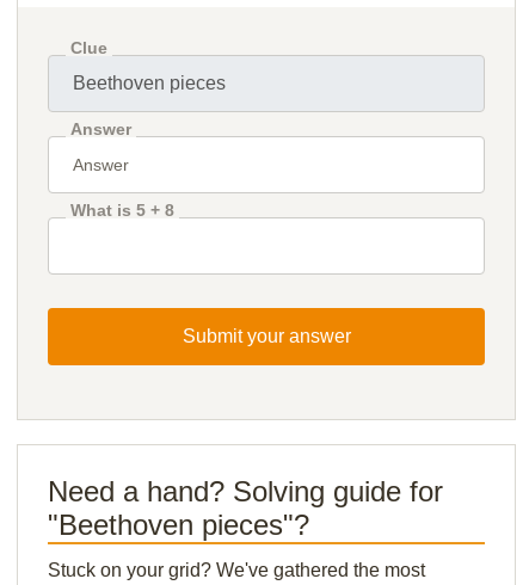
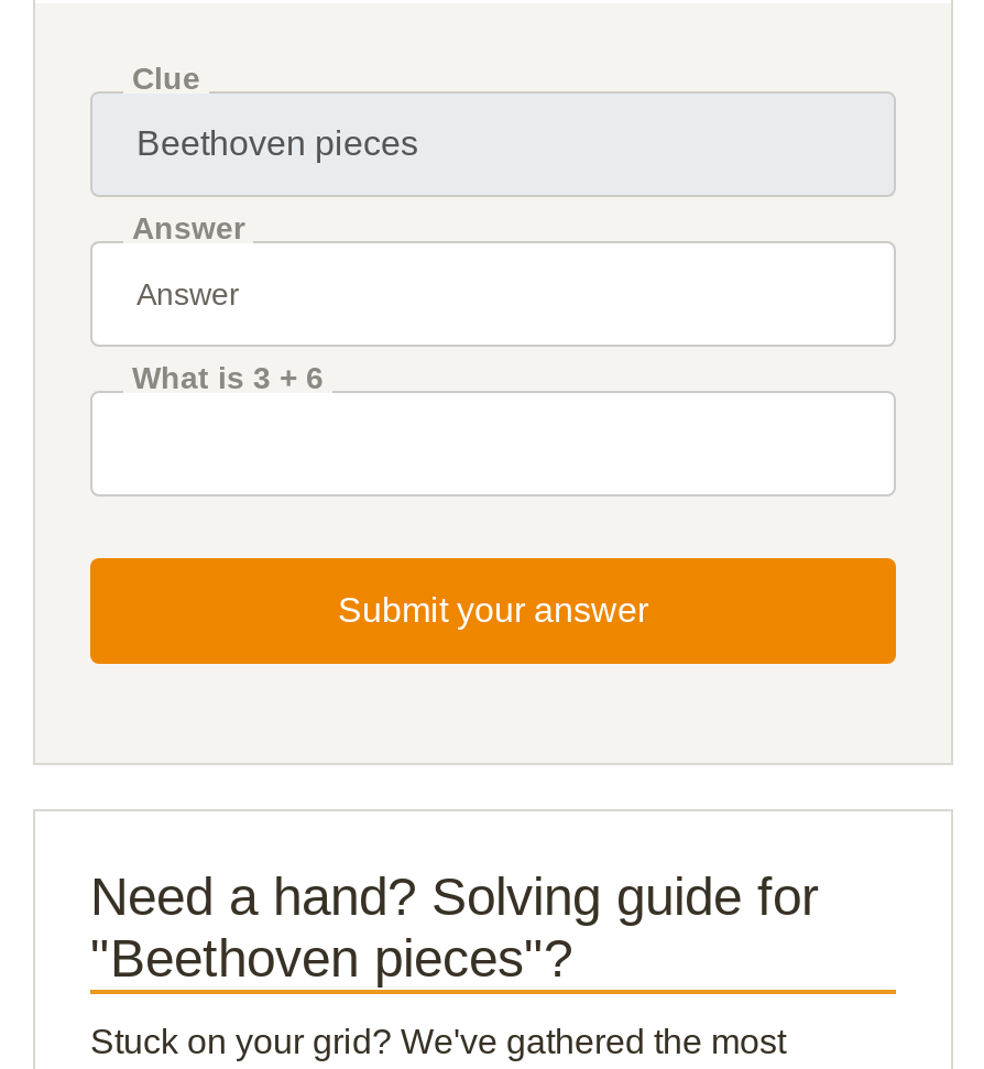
- What is 5 + 8
+ What is 3 + 6
